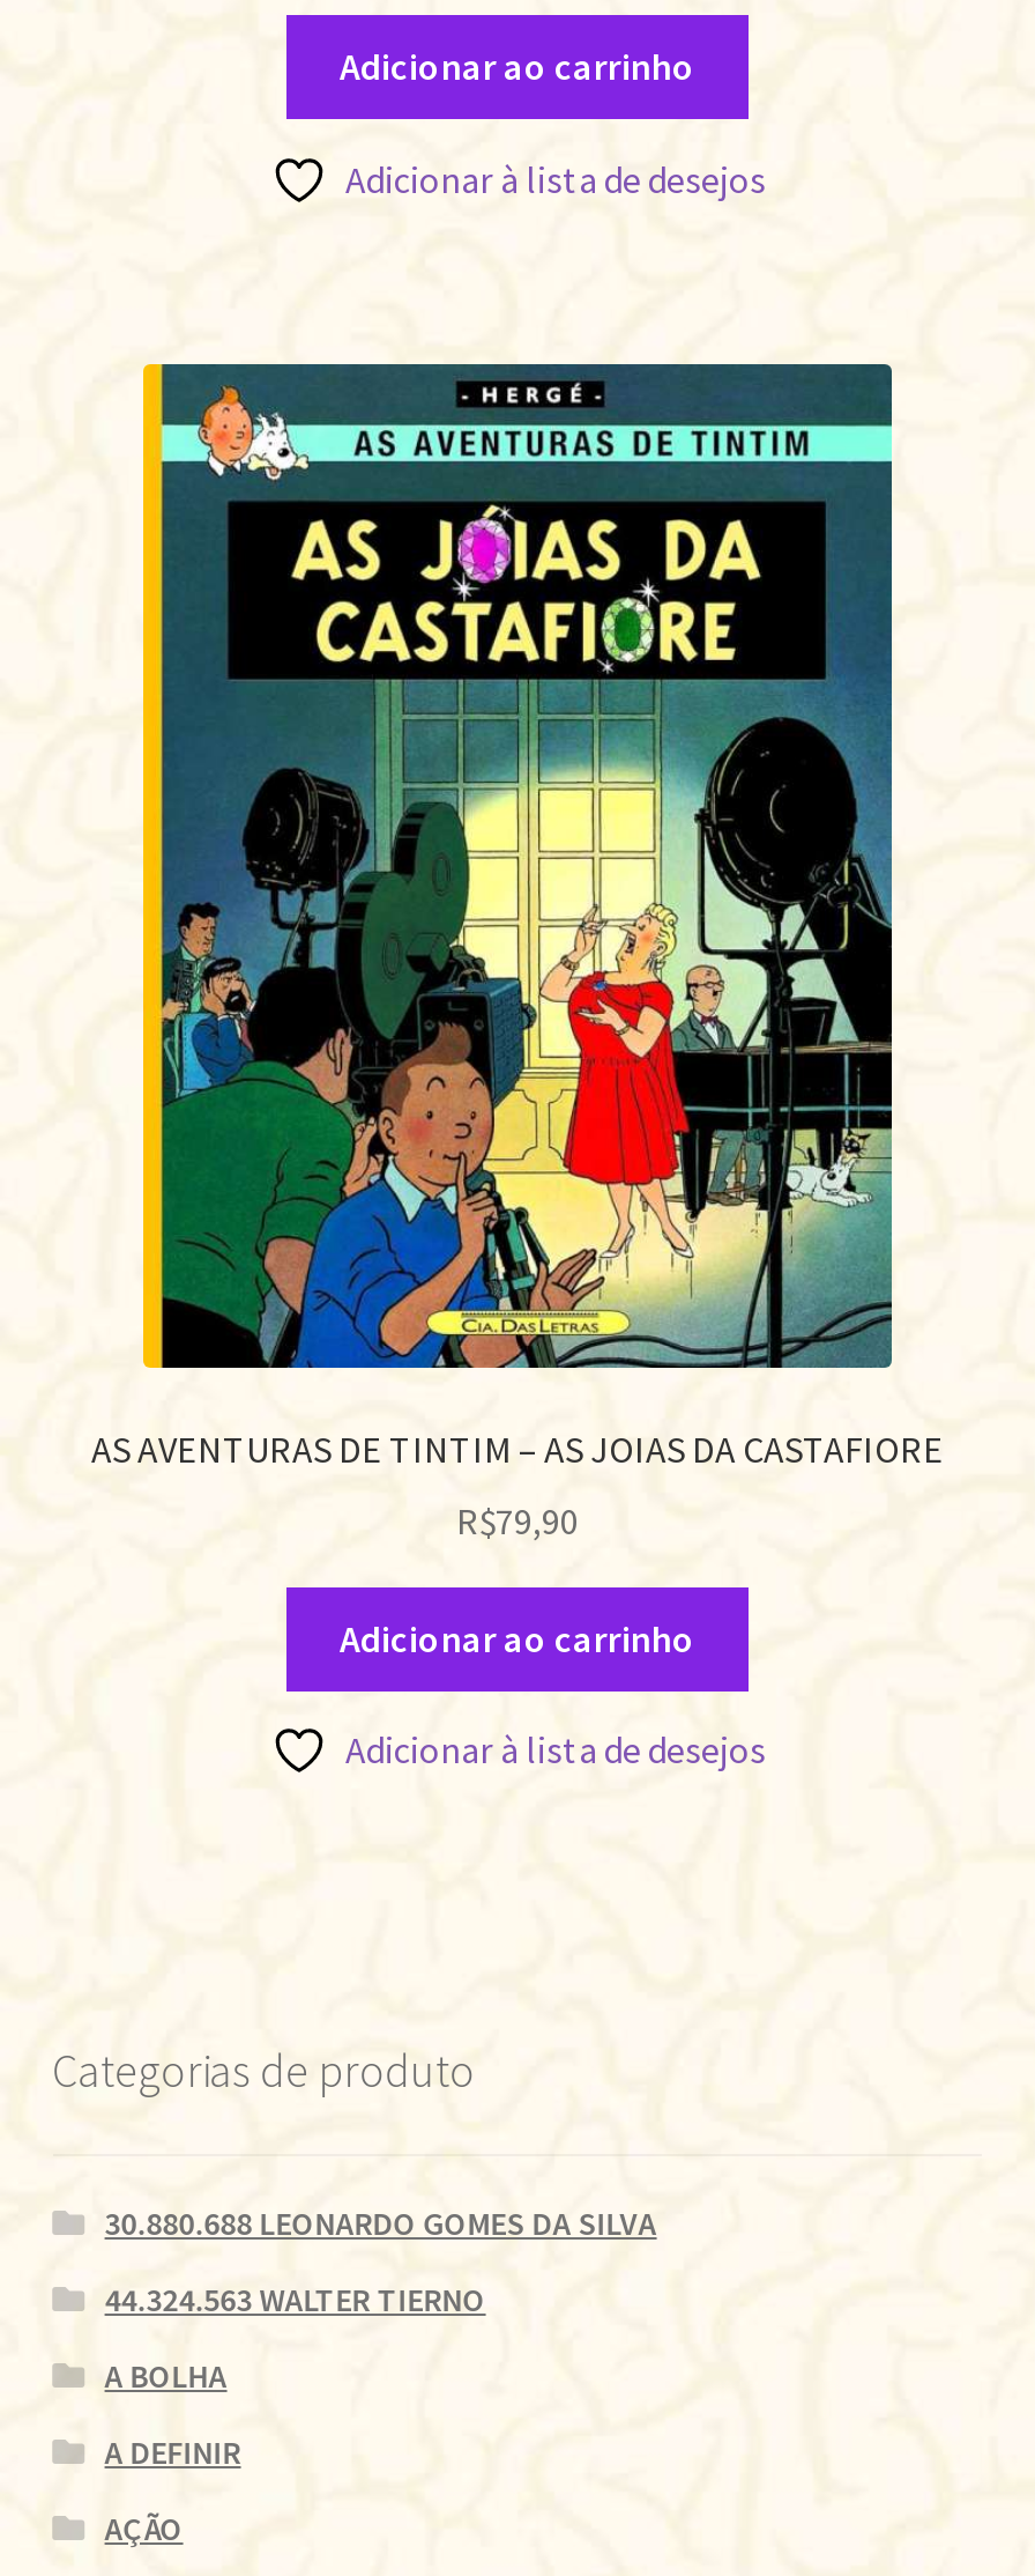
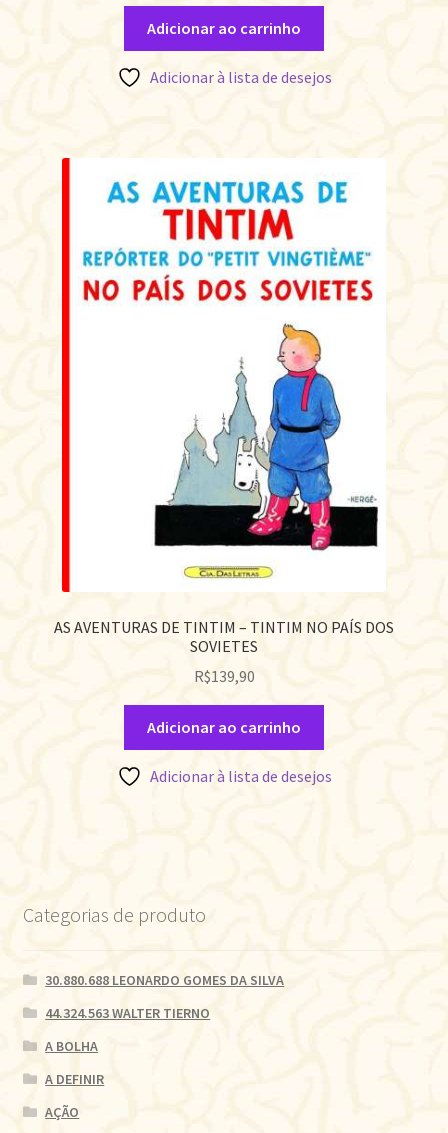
- [image]
- AS AVENTURAS DE TINTIM – AS JOIAS DA CASTAFIORE
+ [image]
+ AS AVENTURAS DE TINTIM – TINTIM NO PAÍS DOS
+ SOVIETES

- R$79,90
+ R$139,90
